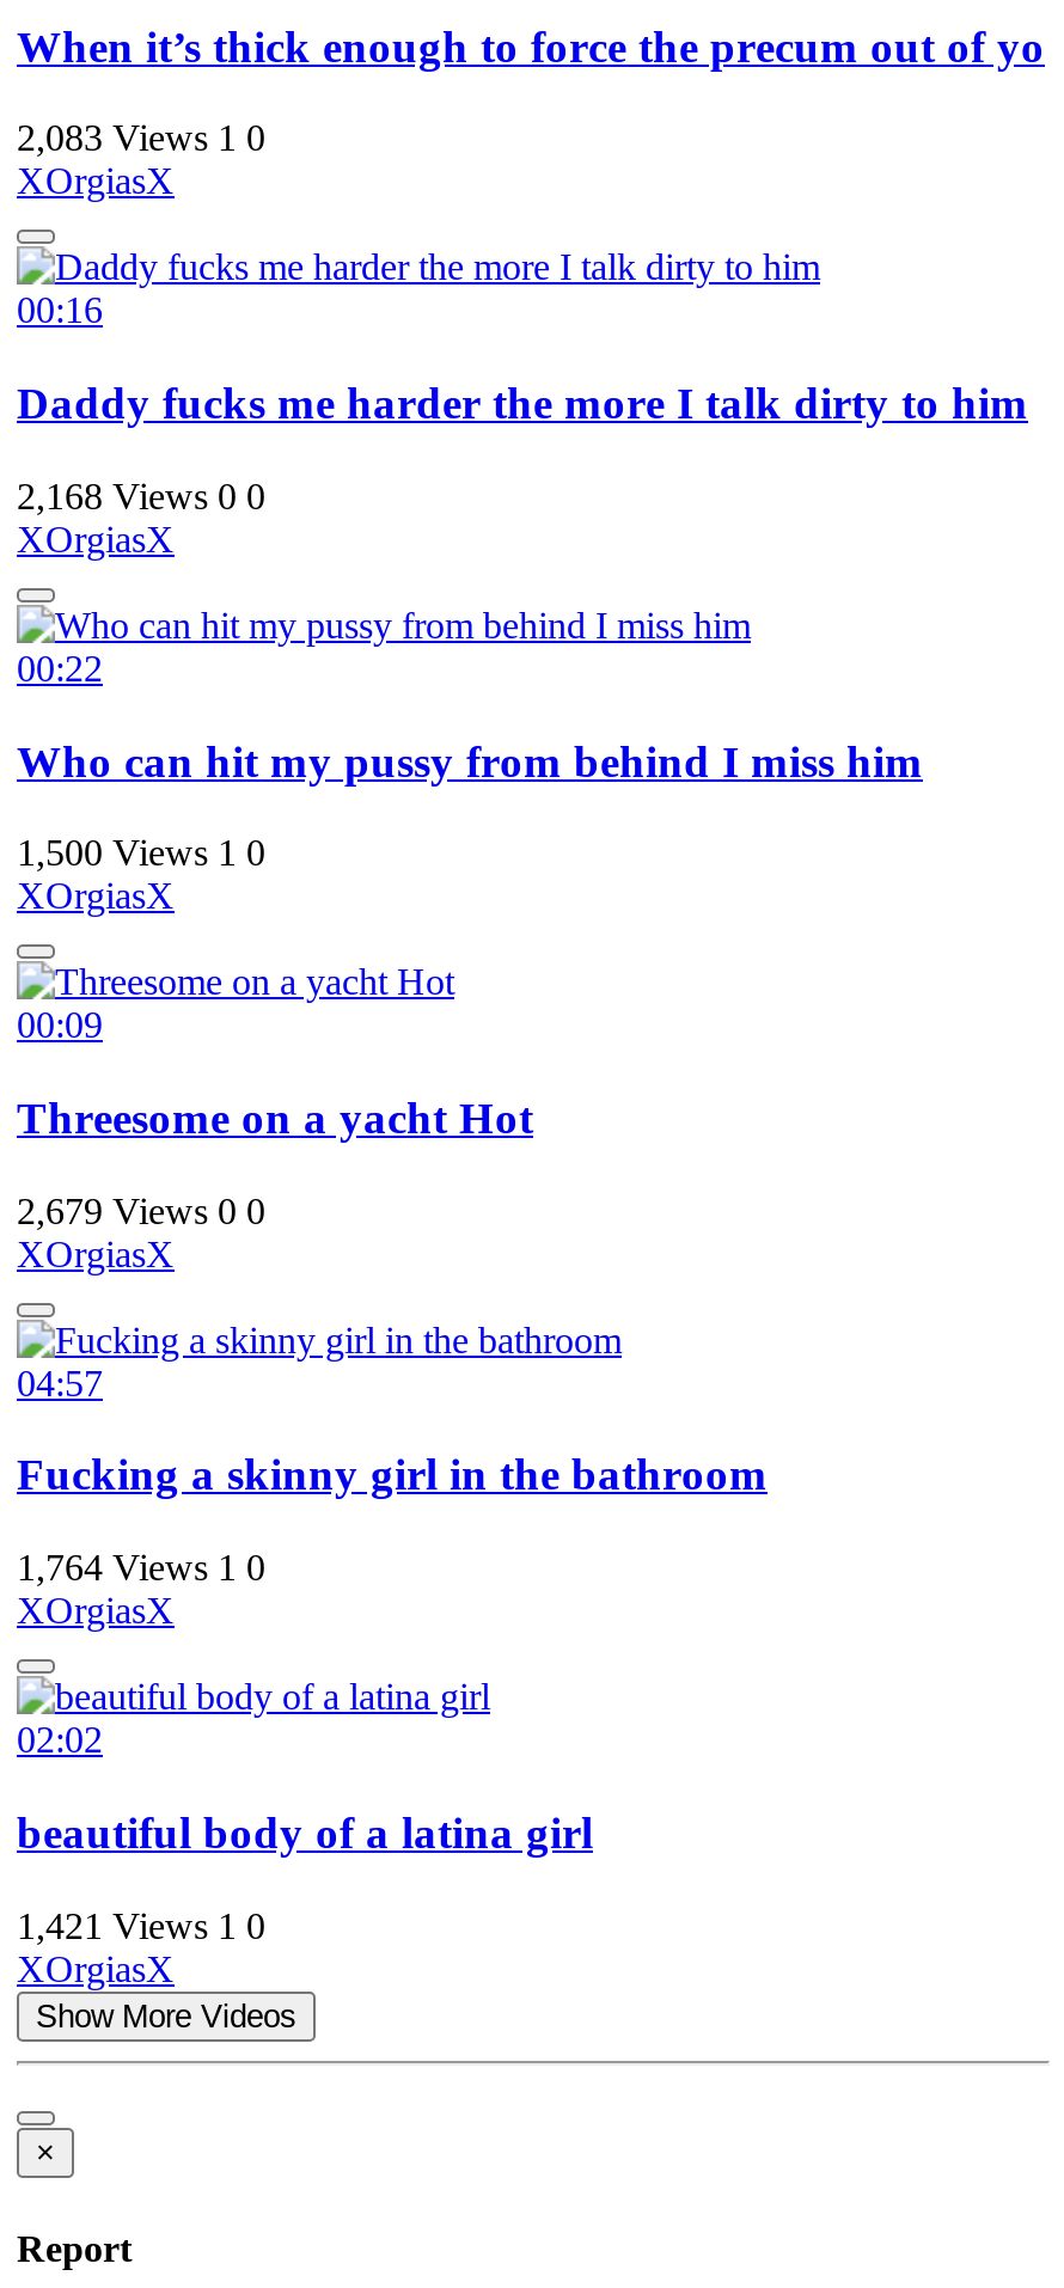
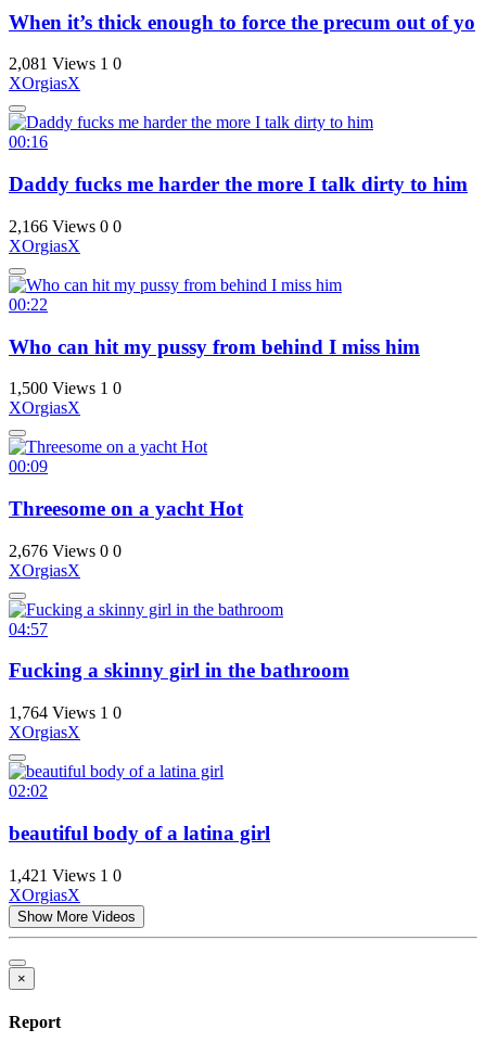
- 2,083 Views 1 0
+ 2,081 Views 1 0

- 2,168 Views 0 0
+ 2,166 Views 0 0

- 2,679 Views 0 0
+ 2,676 Views 0 0
